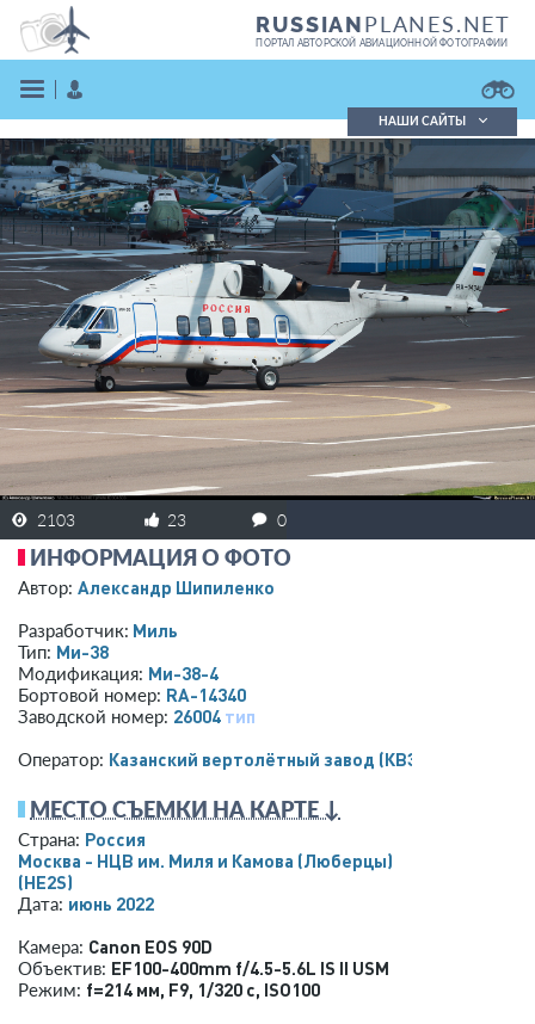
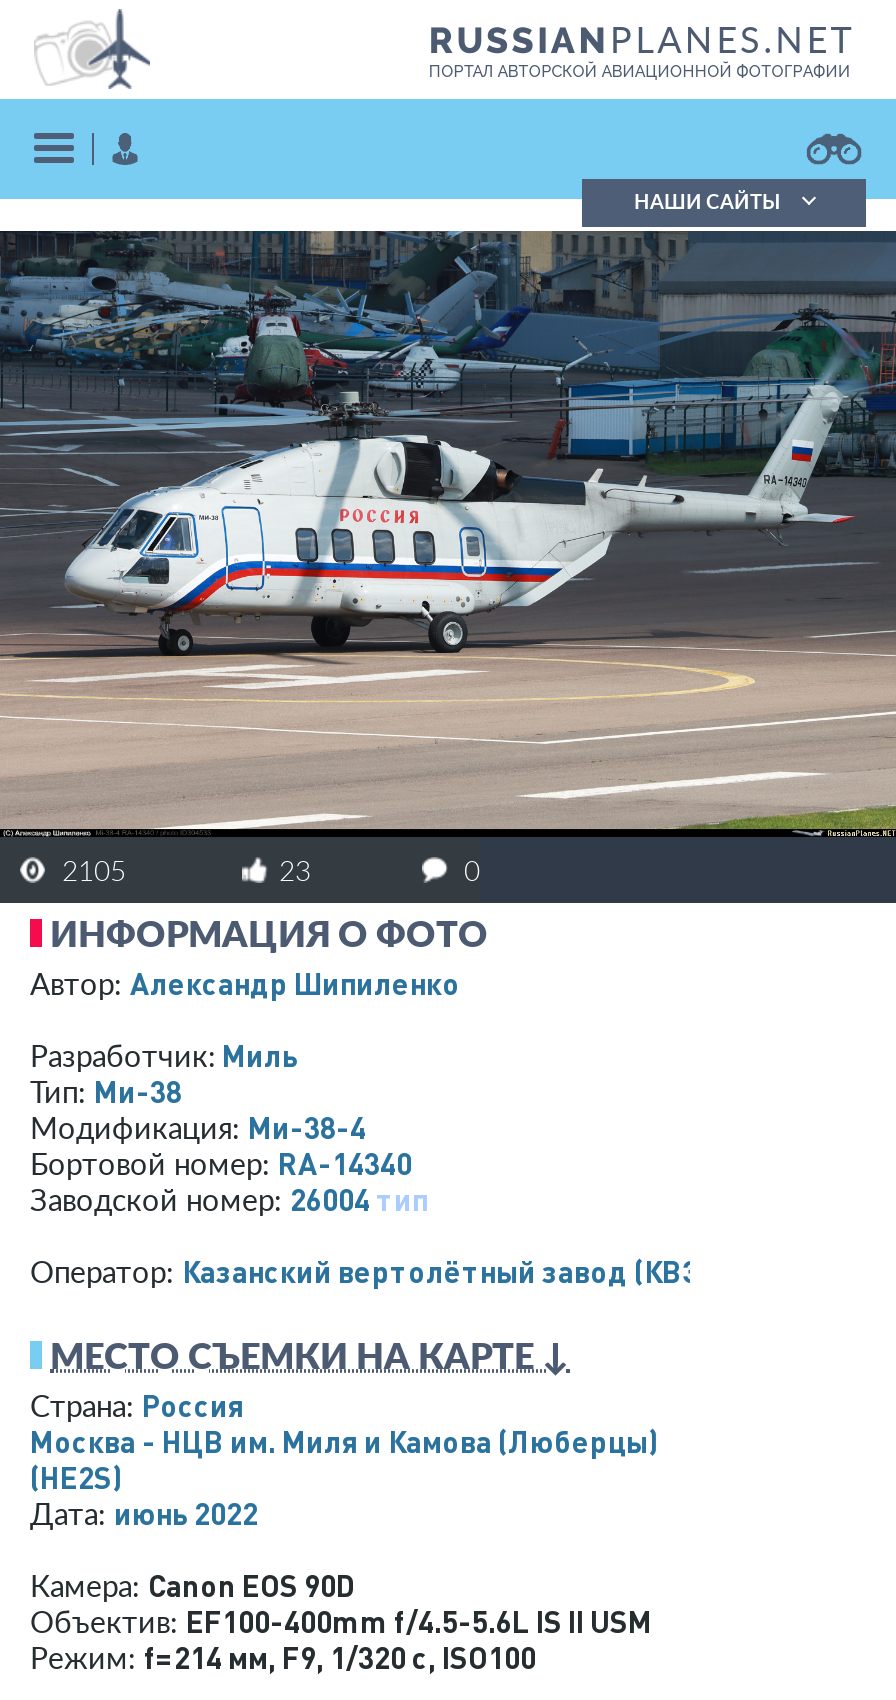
- 2103
+ 2105
